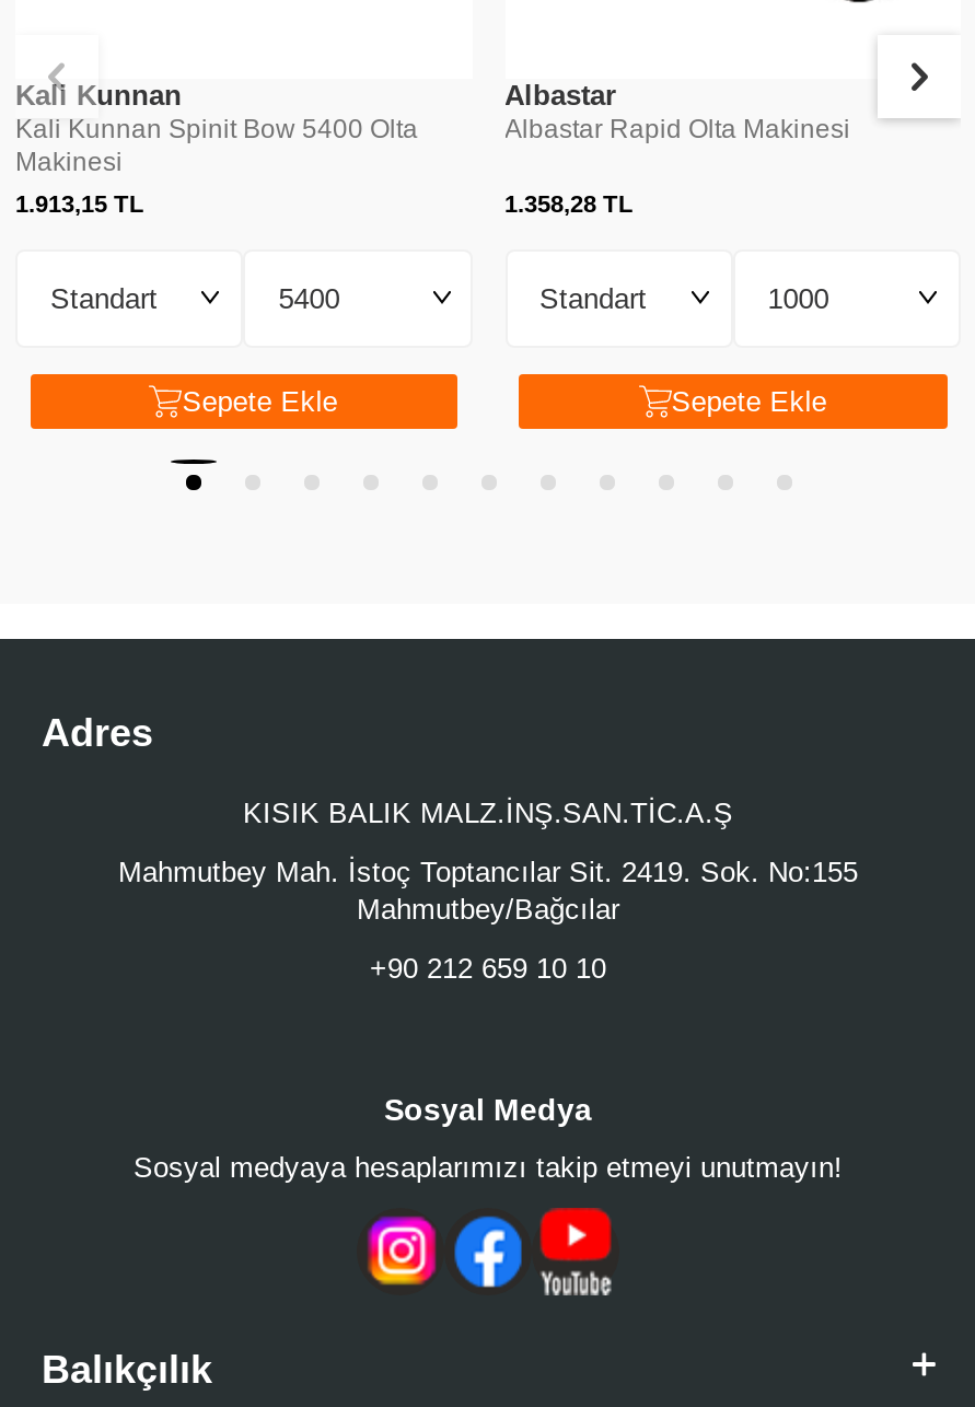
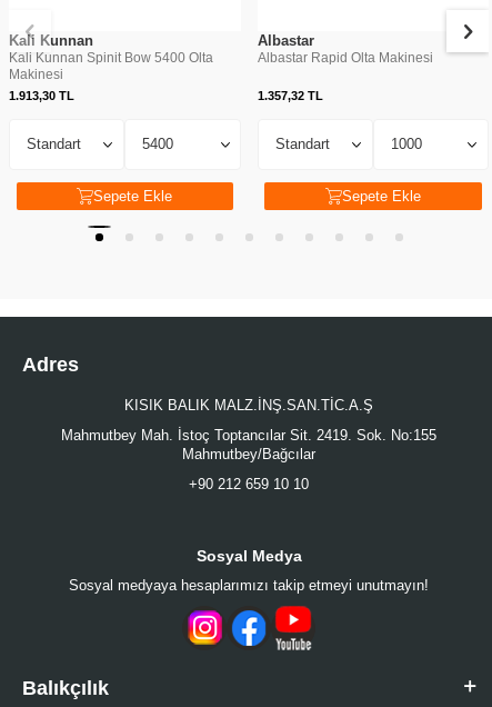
- 1.913,15 TL
+ 1.913,30 TL

- 1.358,28 TL
+ 1.357,32 TL
